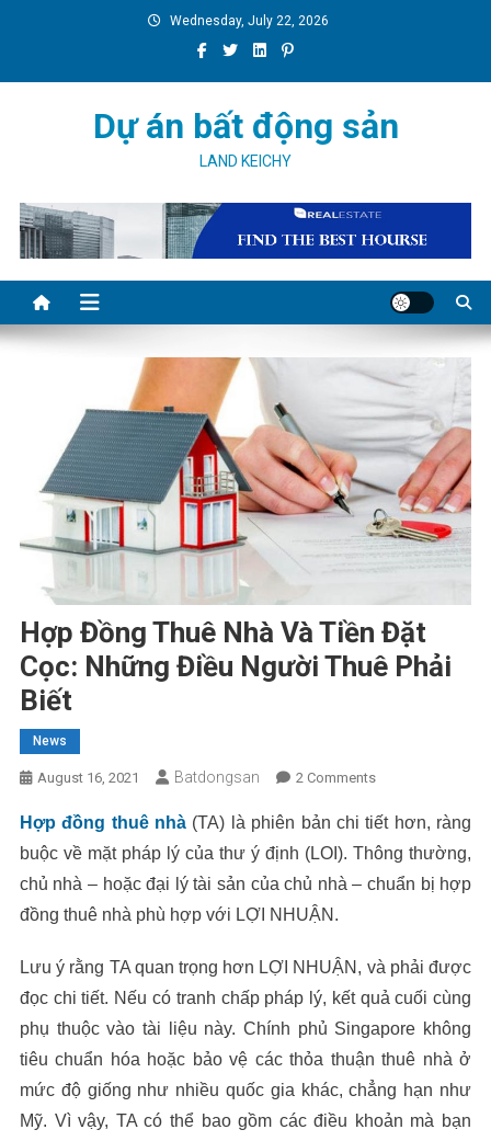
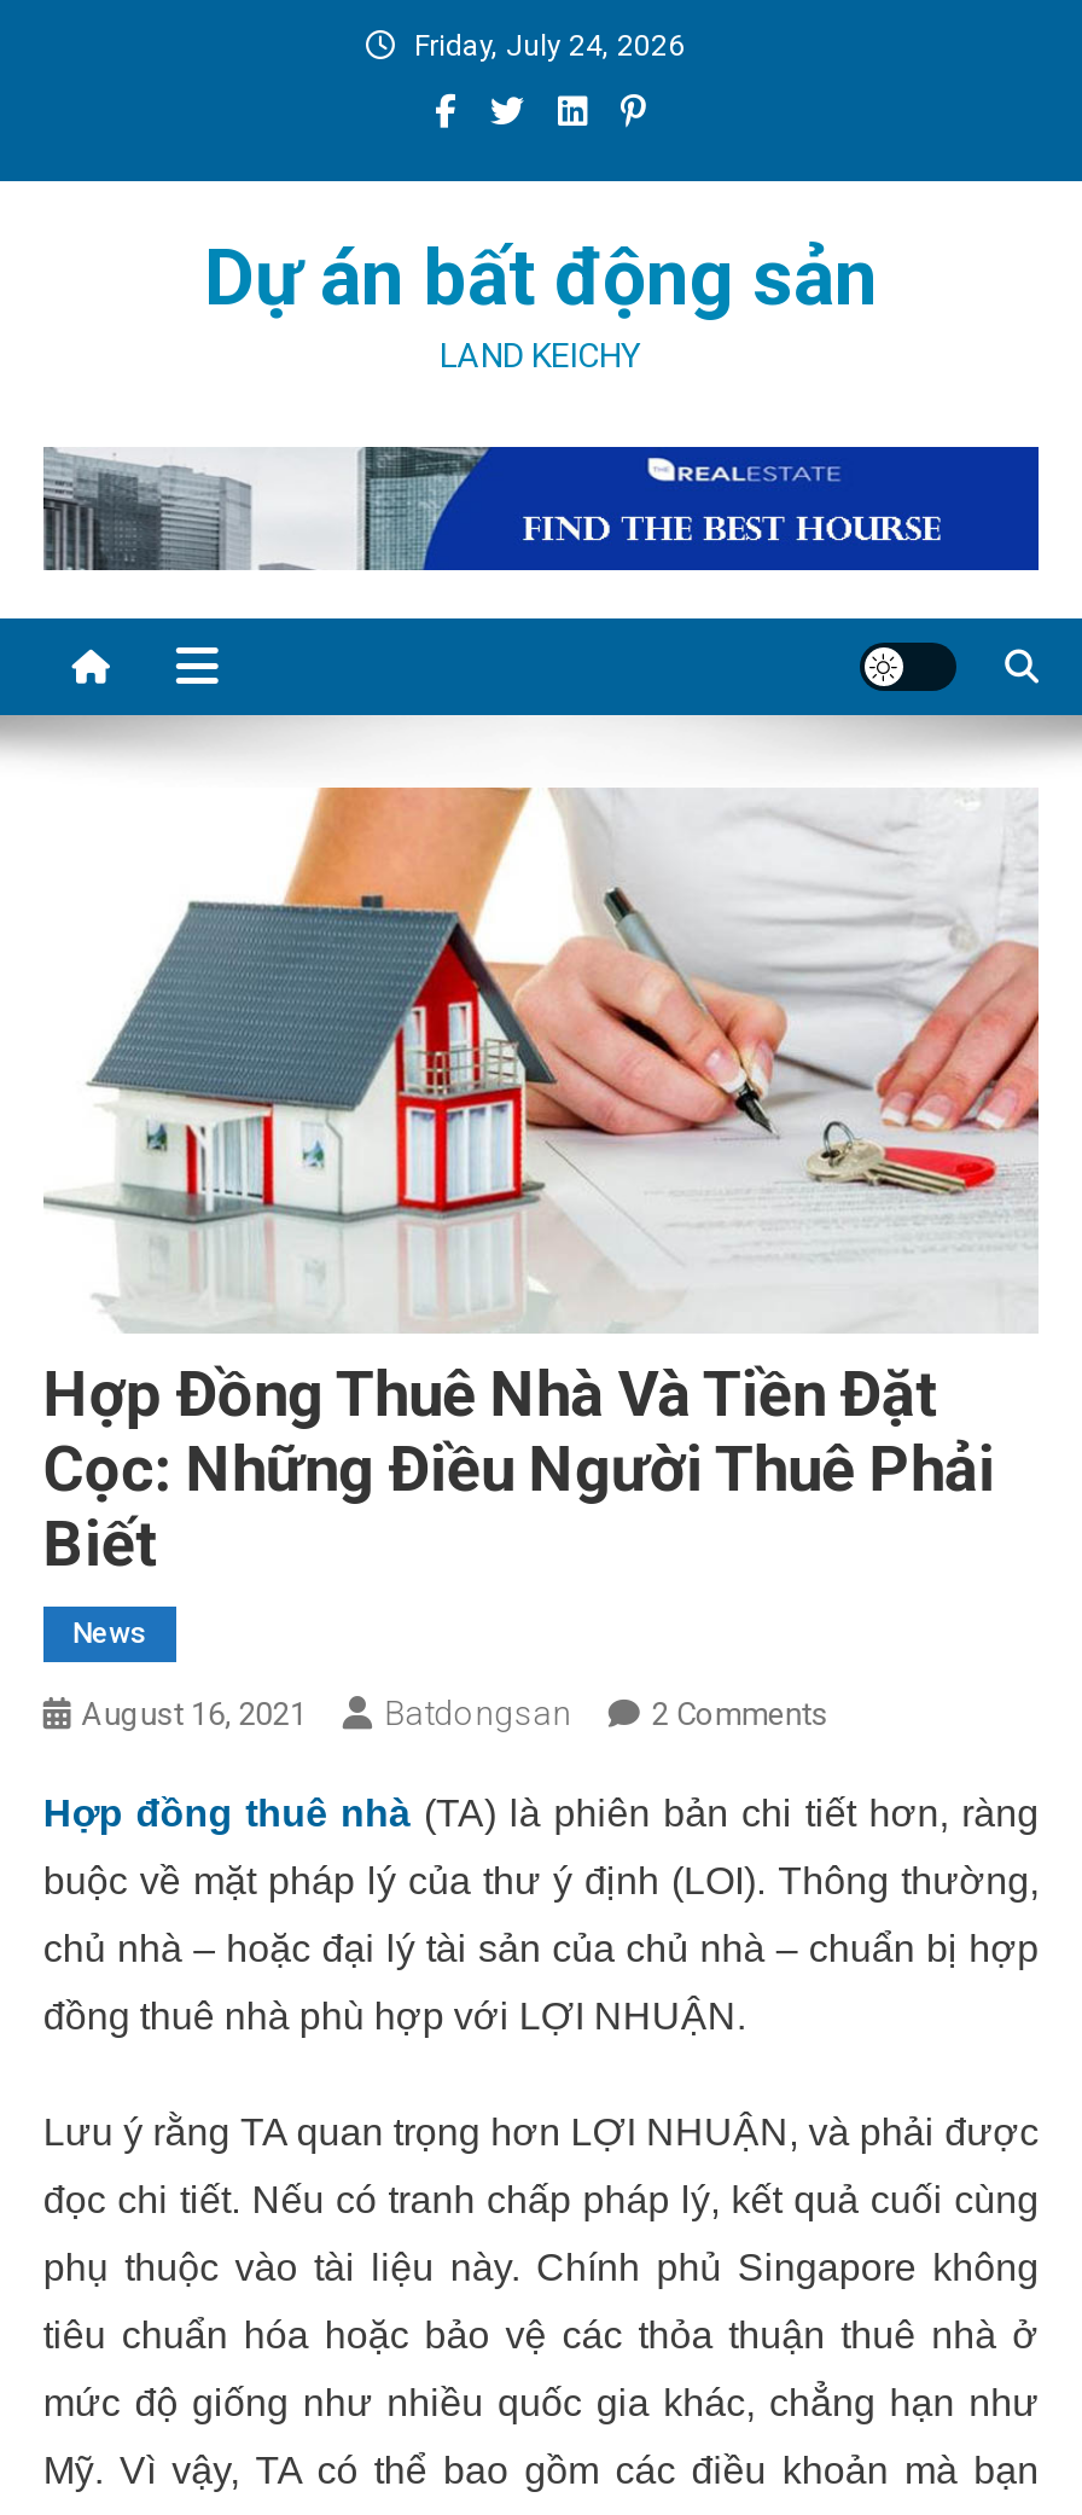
- Wednesday, July 22, 2026
+ Friday, July 24, 2026
